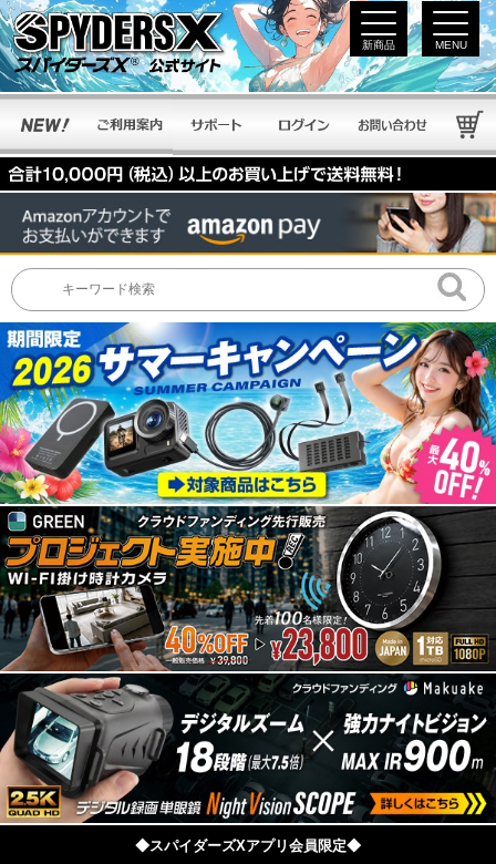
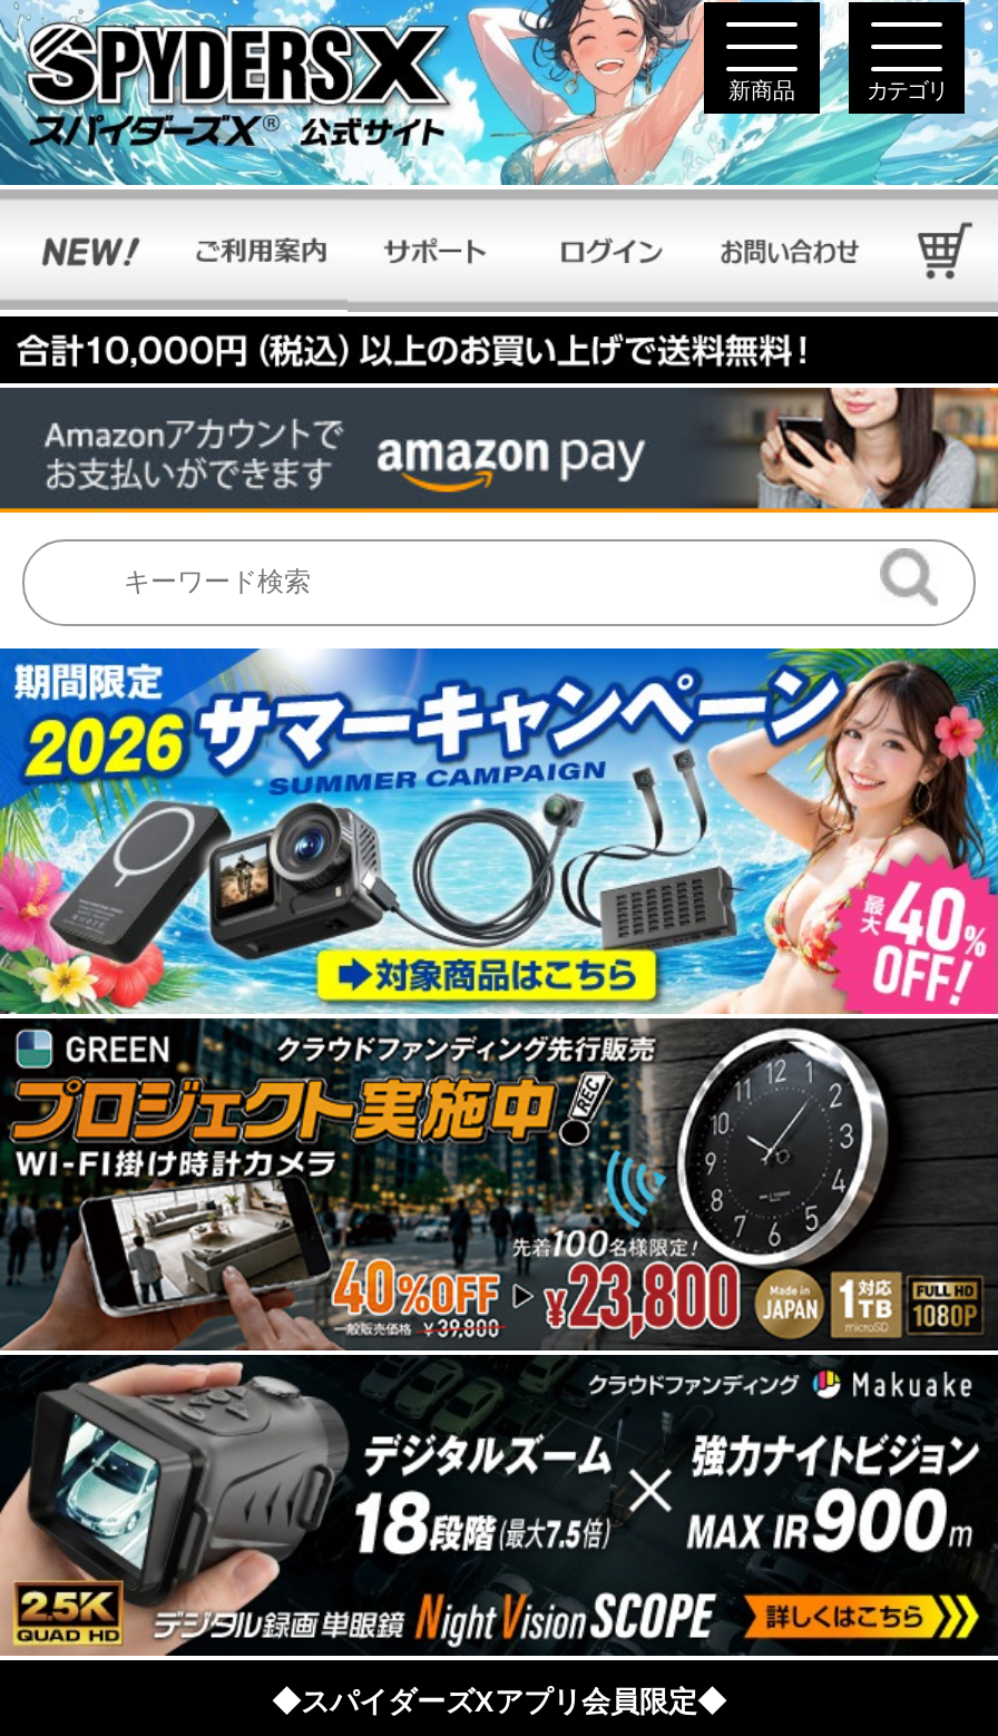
- MENU
+ カテゴリ
